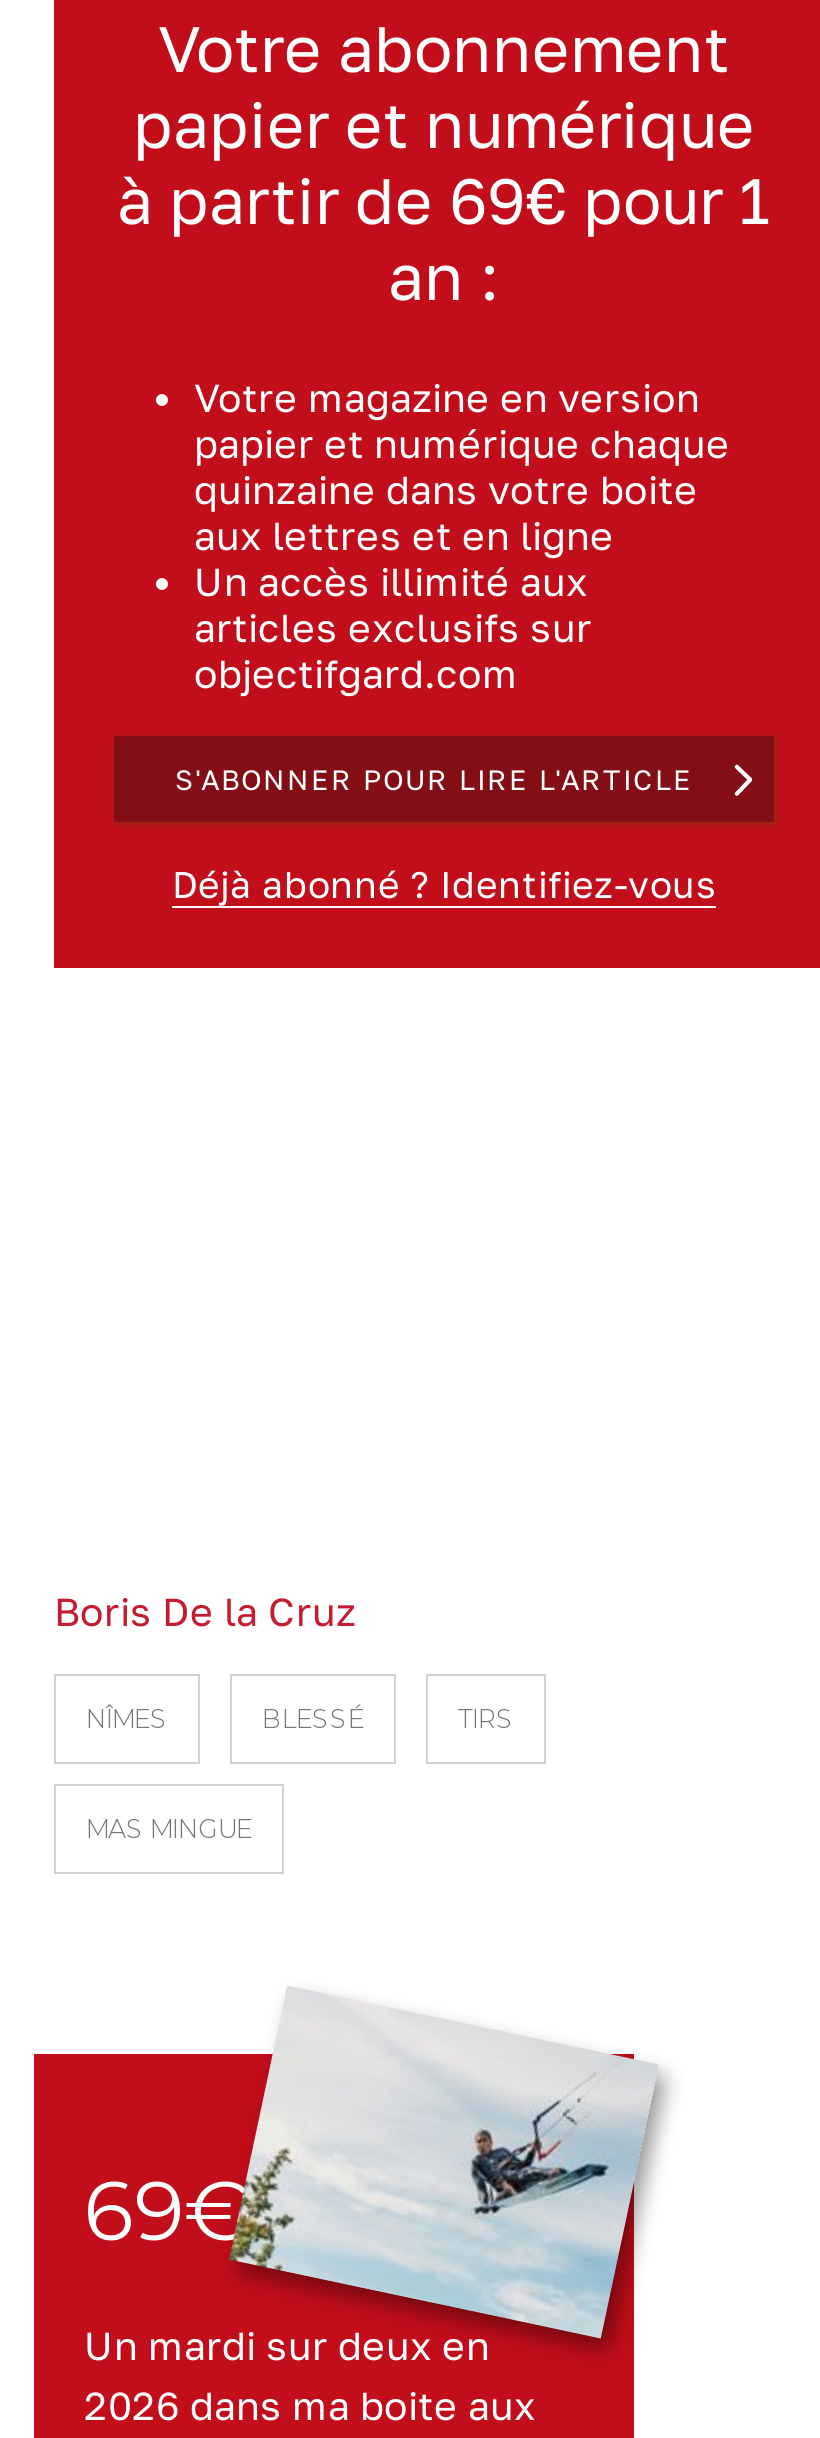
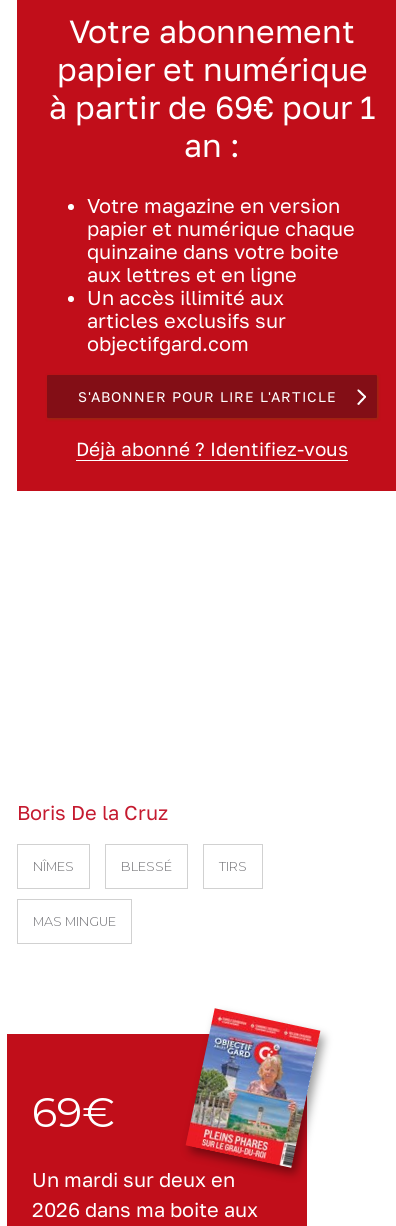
- [image]
+ [image]
